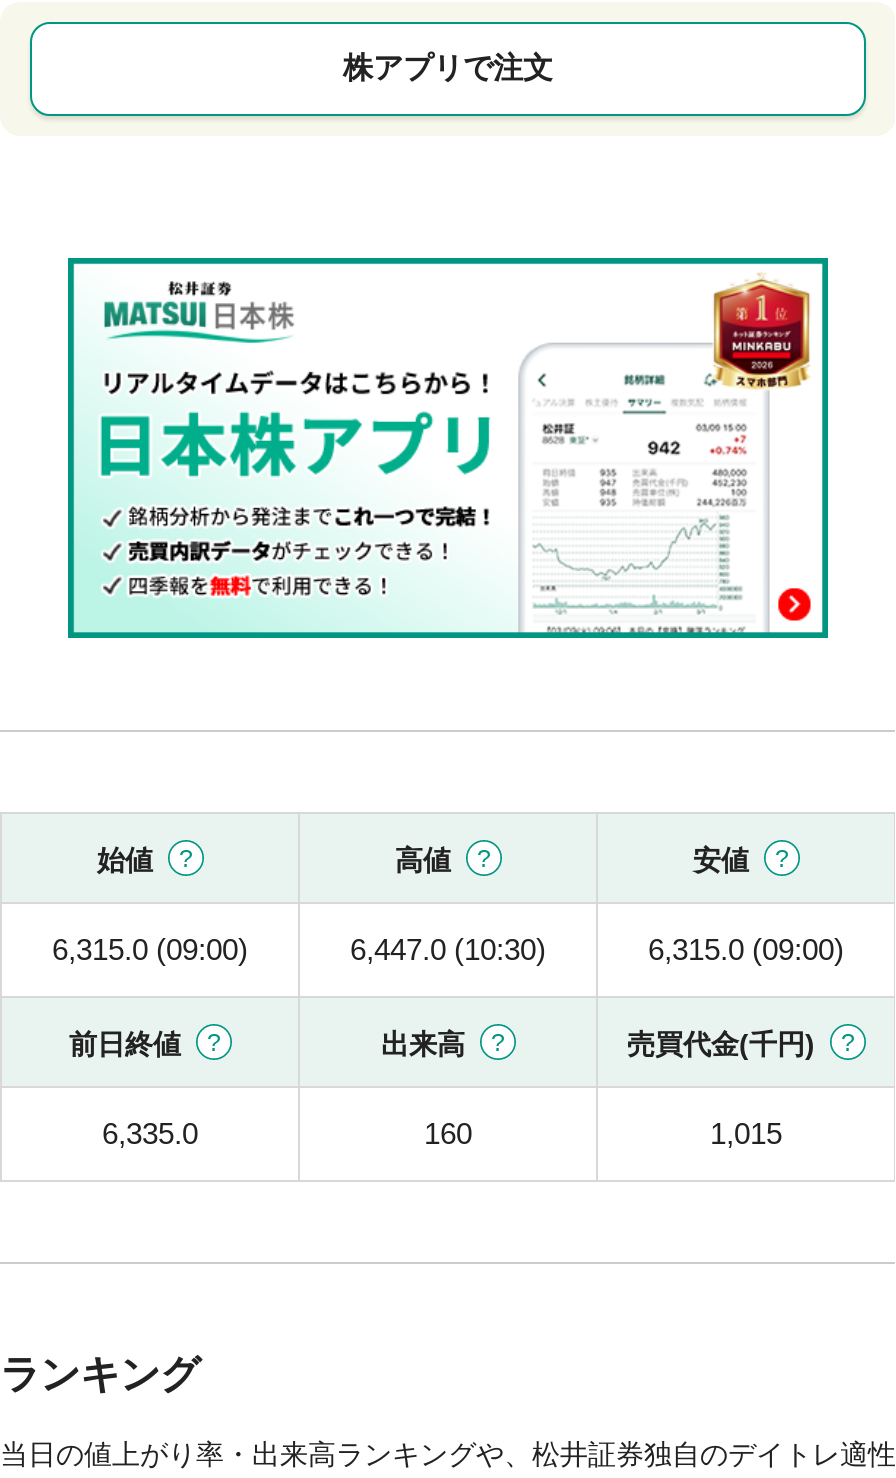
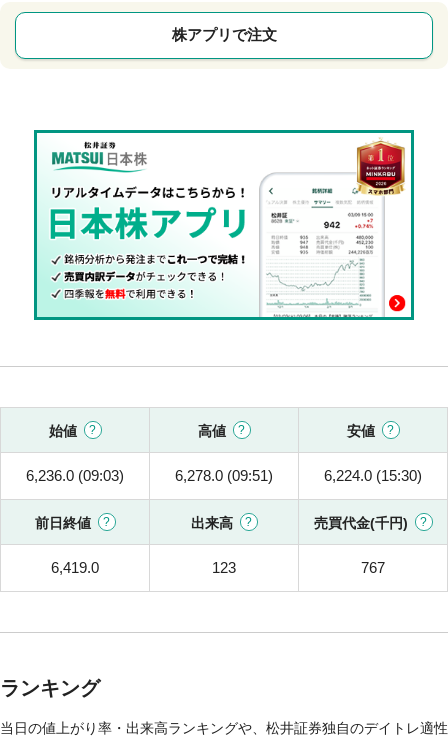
- 6,315.0 (09:00)
+ 6,236.0 (09:03)

- 6,447.0 (10:30)
+ 6,278.0 (09:51)

- 6,315.0 (09:00)
+ 6,224.0 (15:30)

- 6,335.0
+ 6,419.0

- 160
+ 123

- 1,015
+ 767
